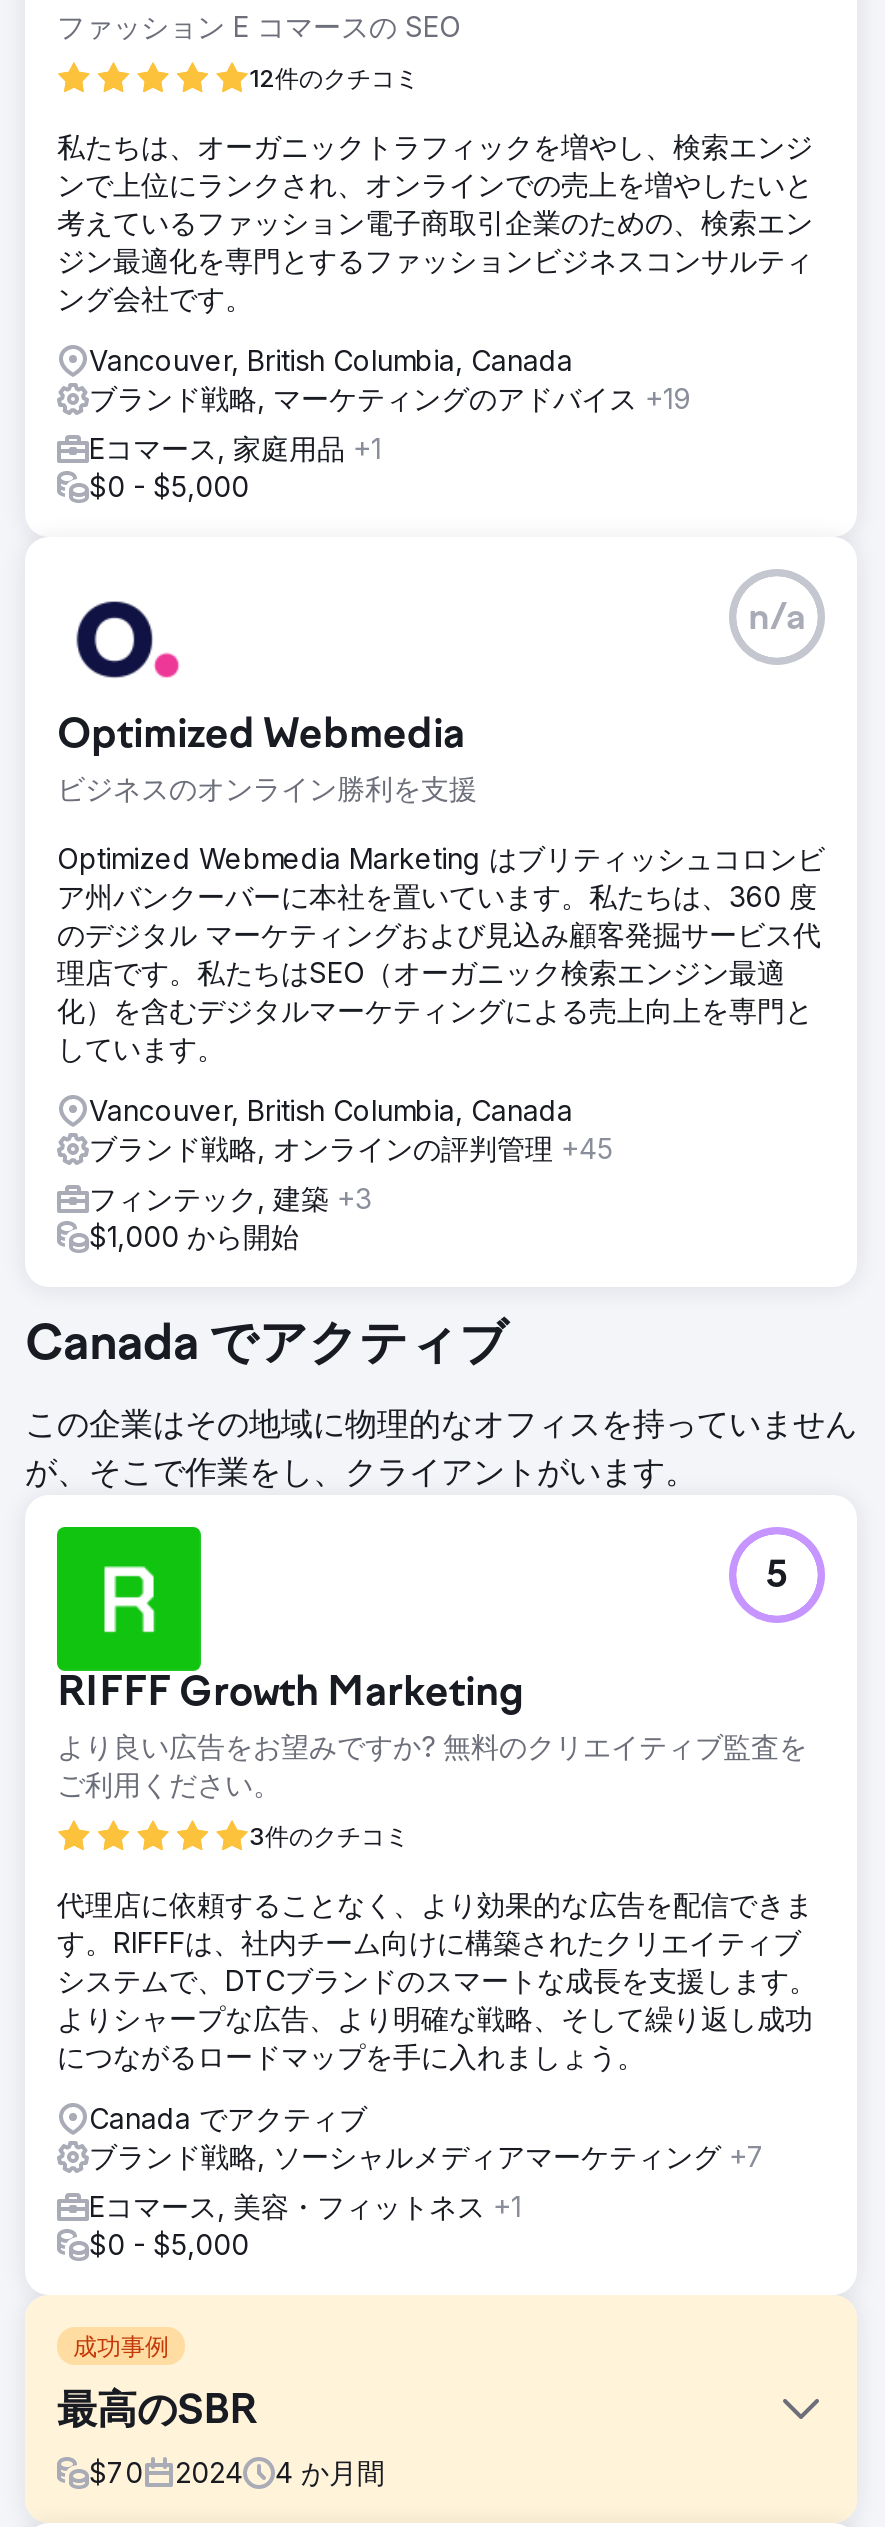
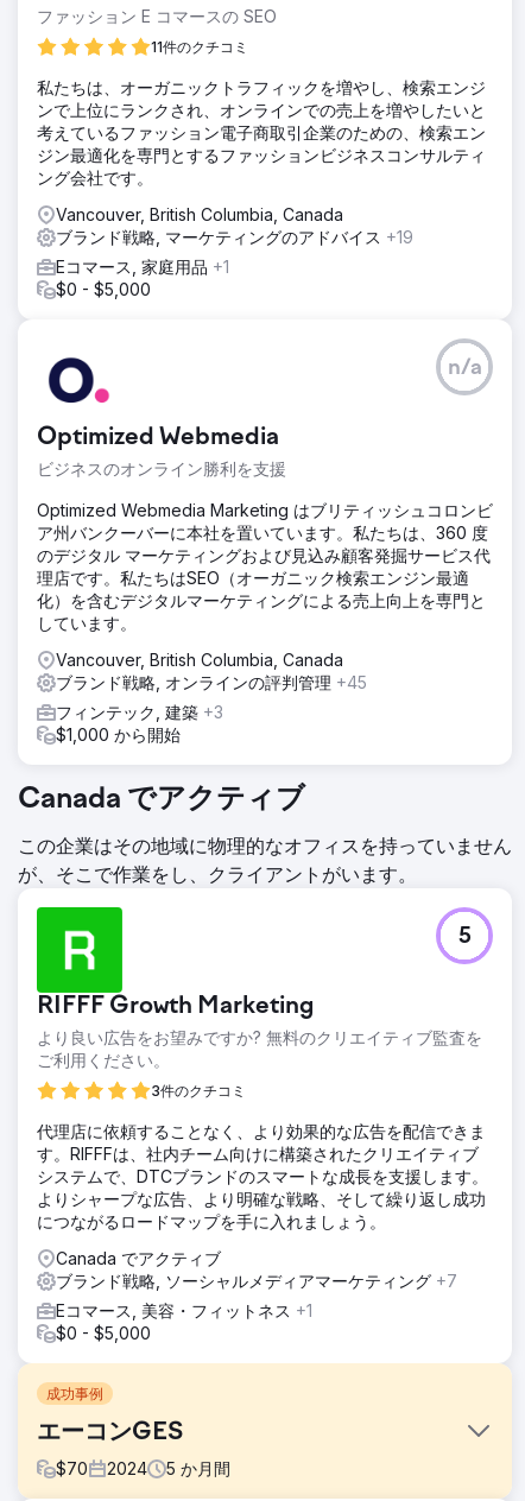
- 12件のクチコミ
+ 11件のクチコミ

- 最高のSBR
+ エーコンGES

- $70 2024 4 か月間
+ $70 2024 5 か月間
